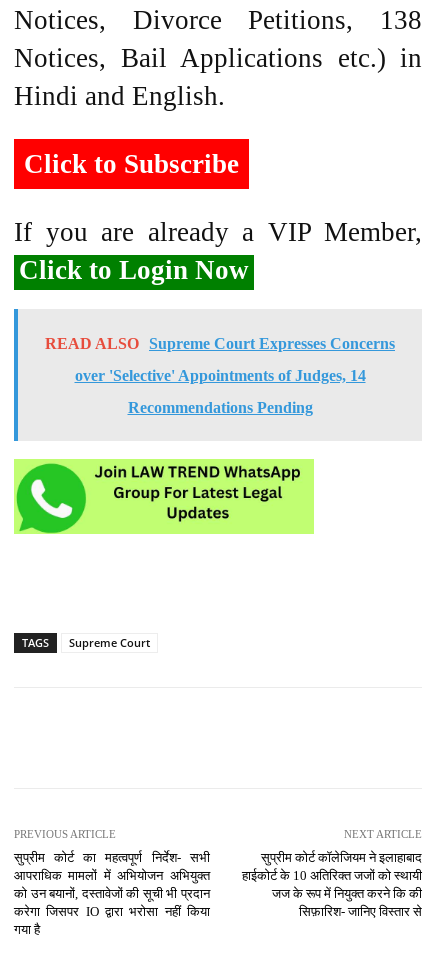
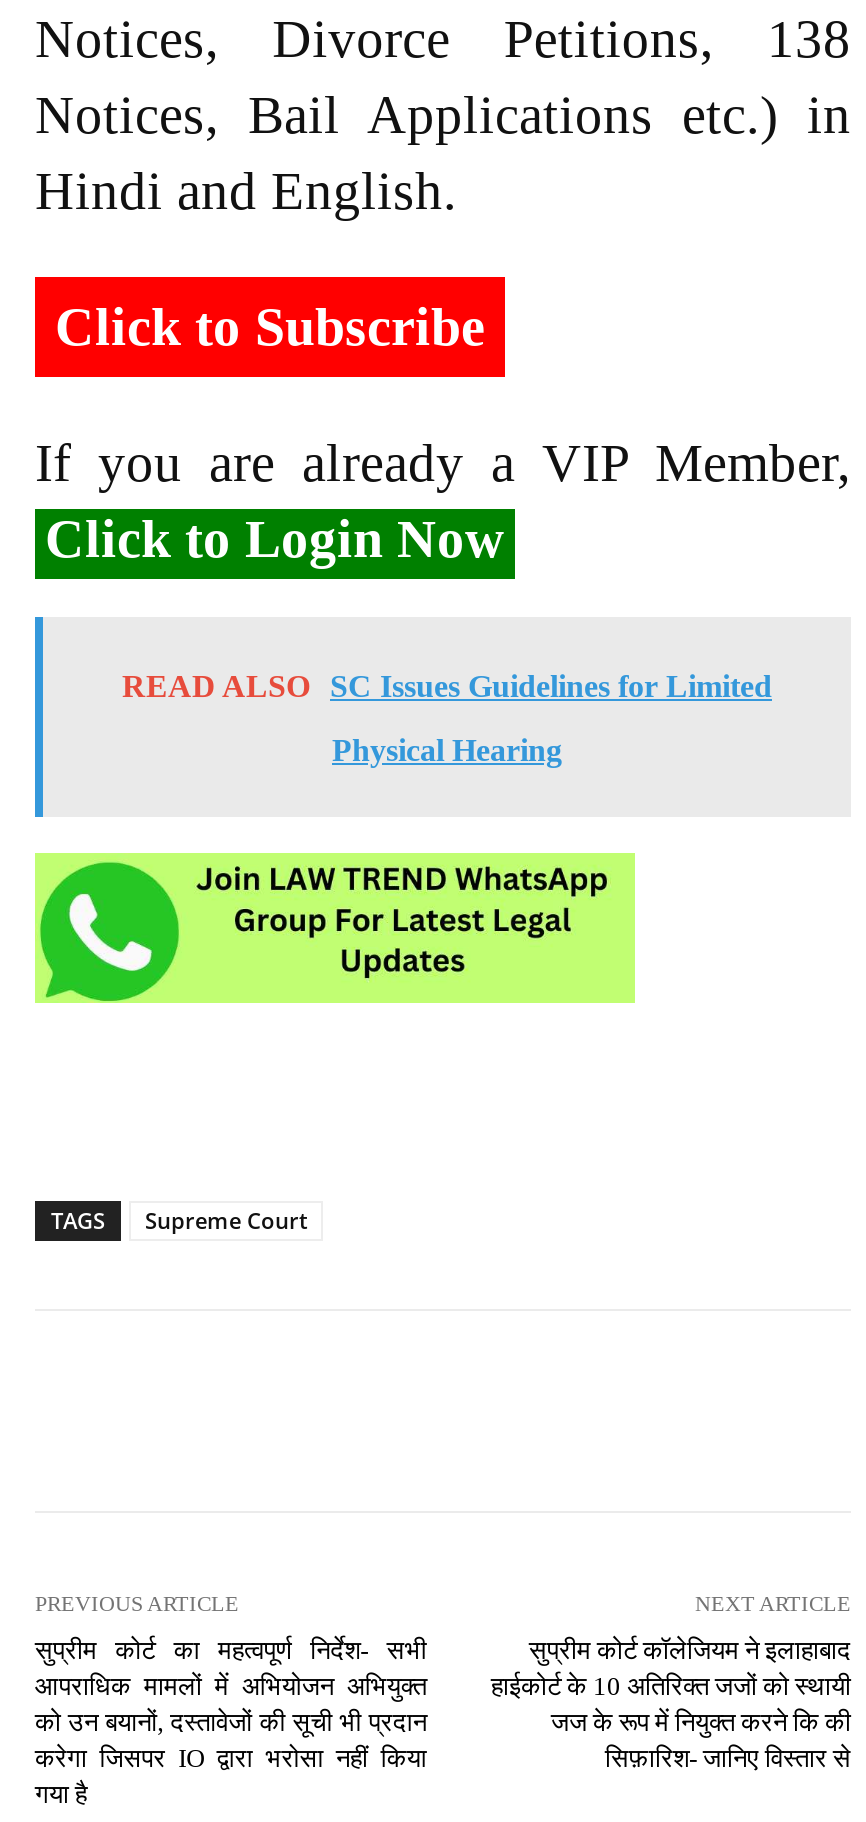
- READ ALSO Supreme Court Expresses Concerns
- over 'Selective' Appointments of Judges, 14
- Recommendations Pending
+ READ ALSO SC Issues Guidelines for Limited
+ Physical Hearing
